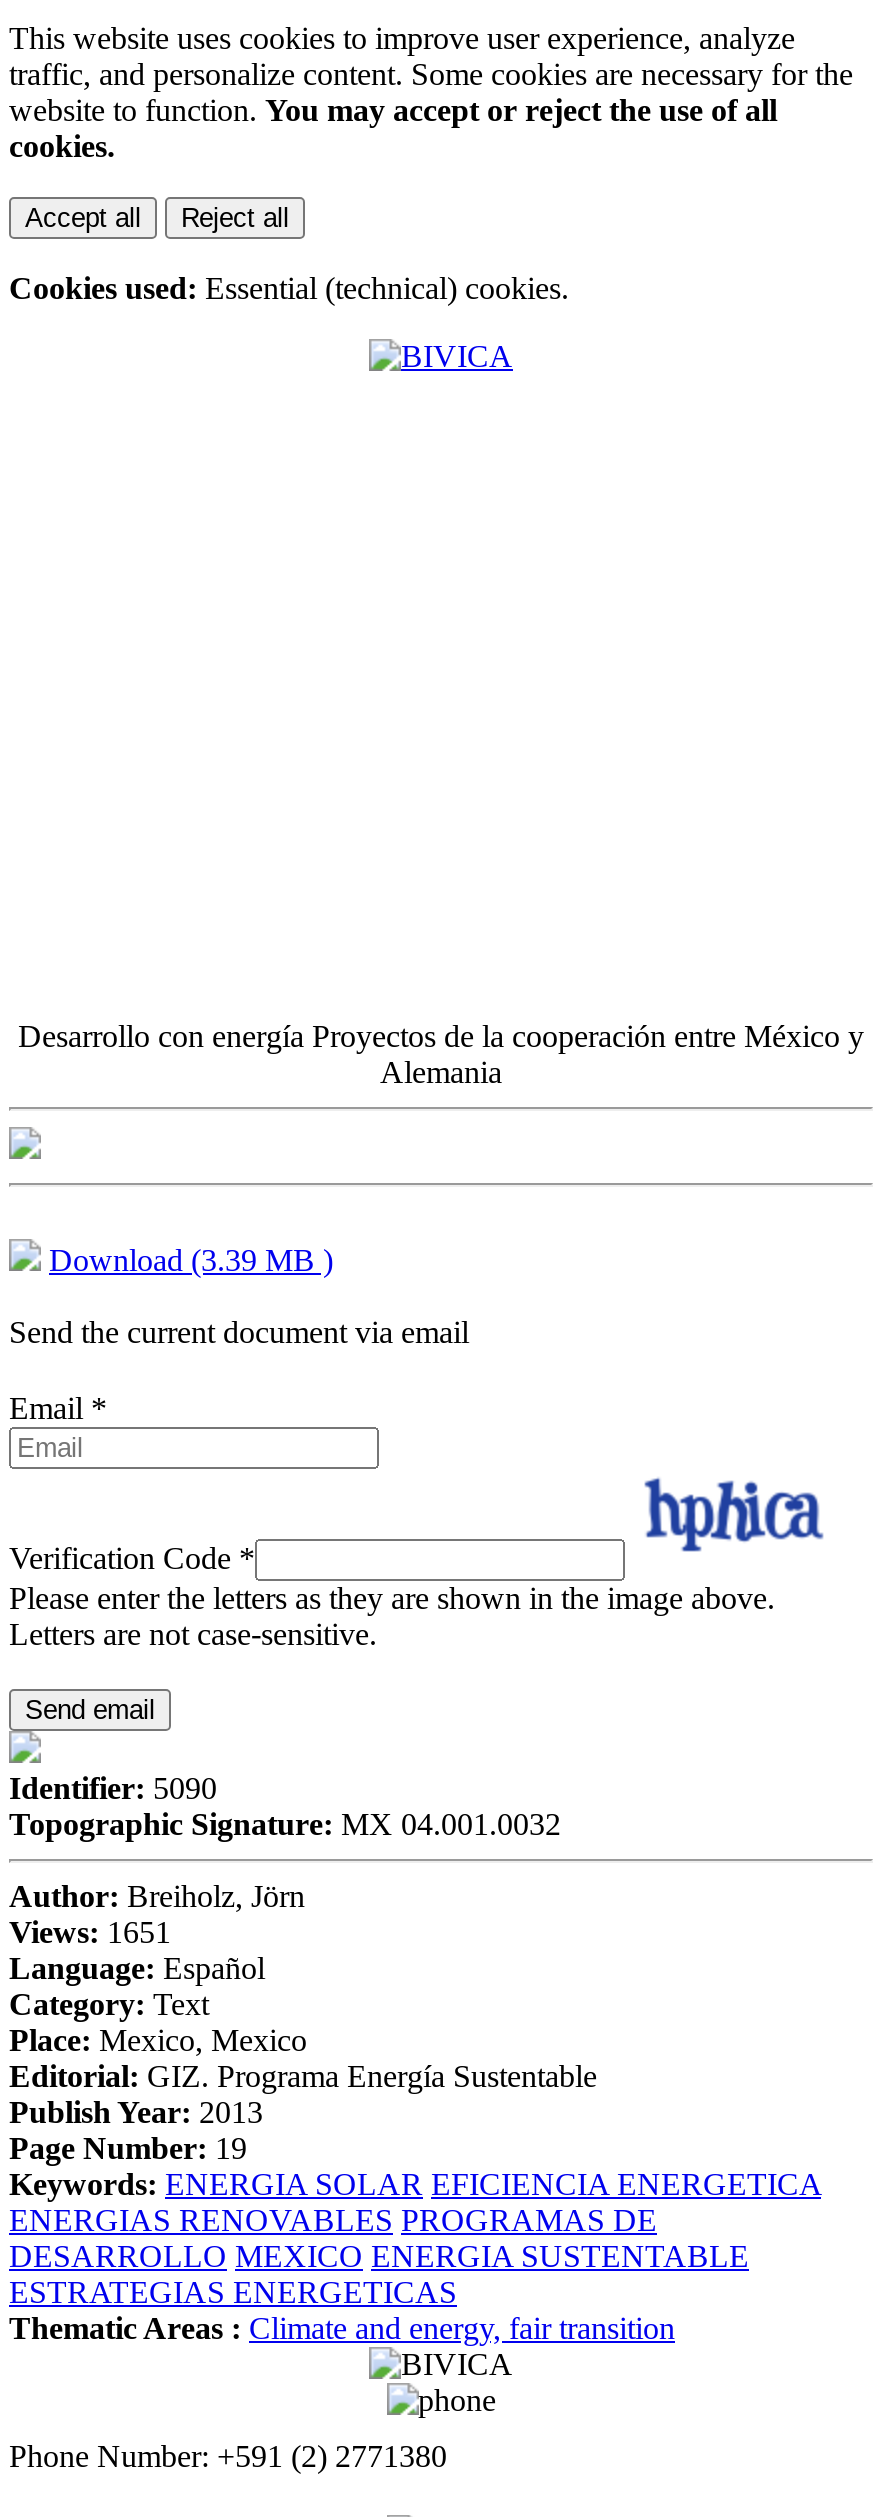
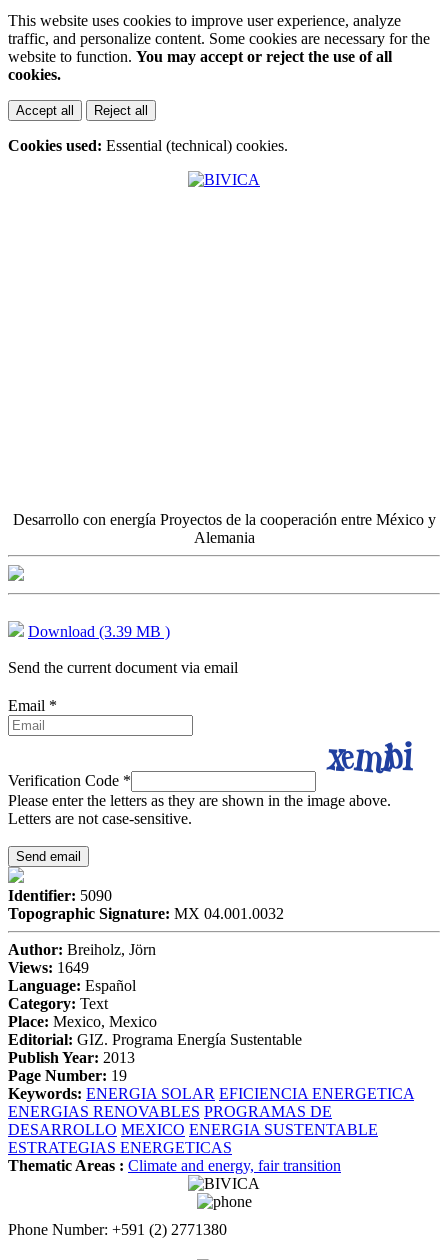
- [image]
+ [image]

- Views: 1651
+ Views: 1649
